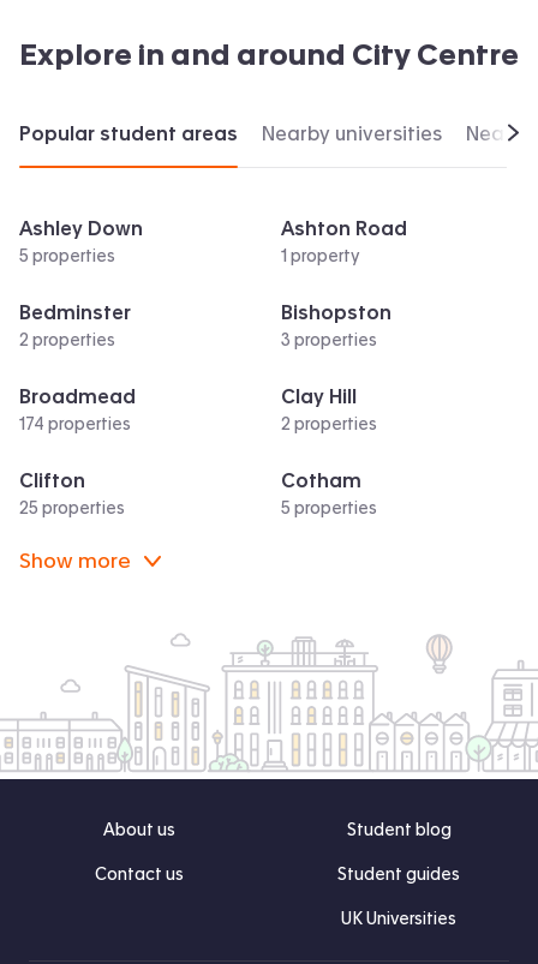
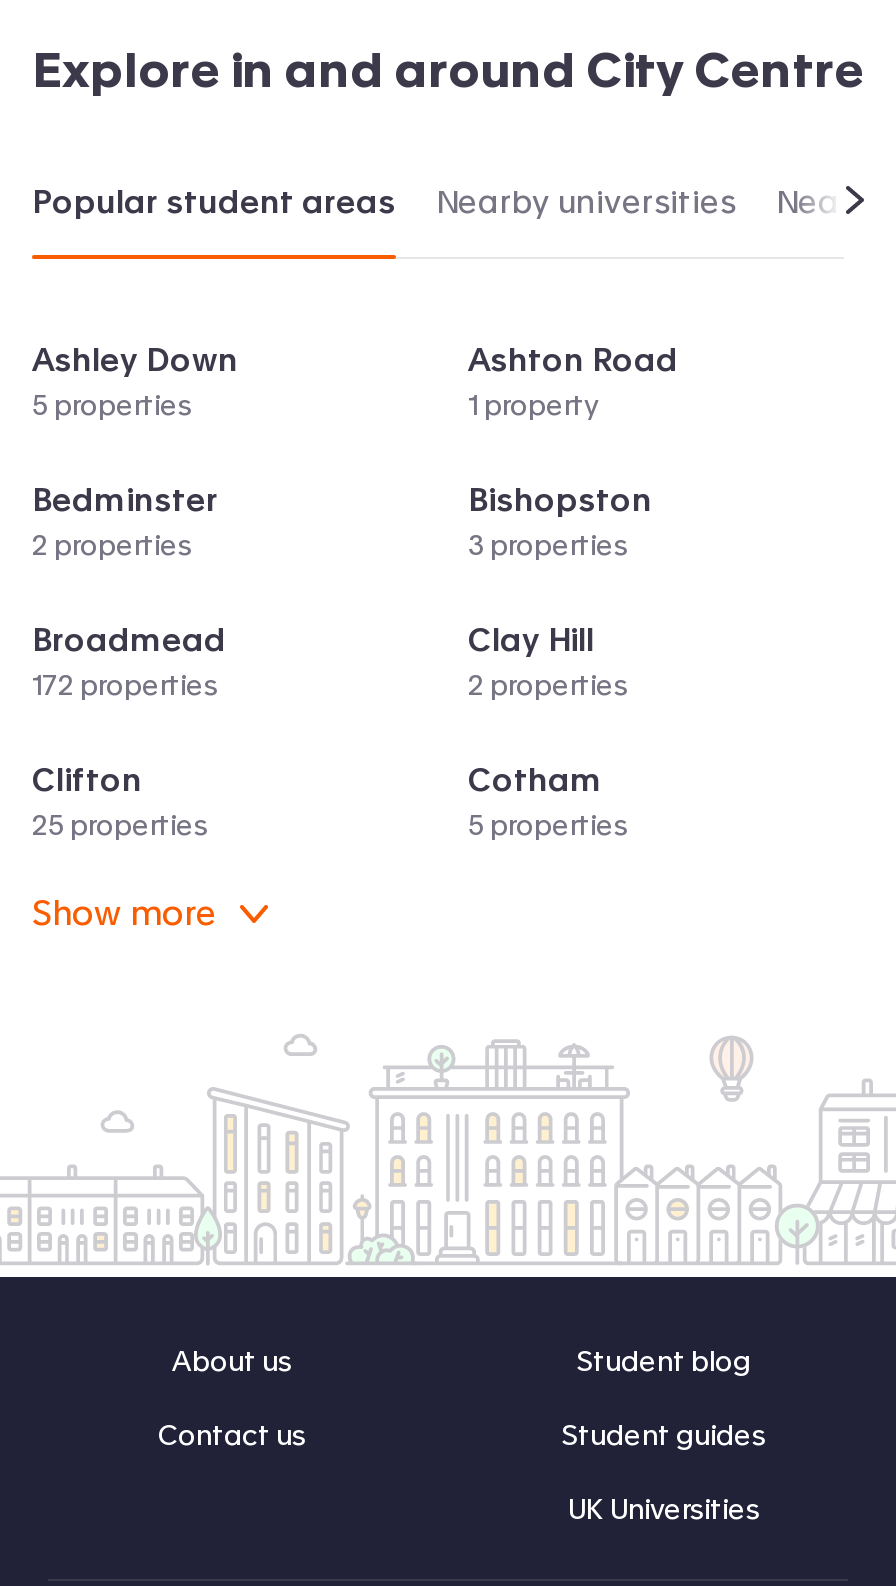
- 174 properties
+ 172 properties
